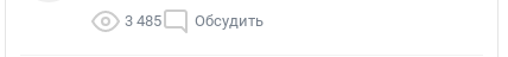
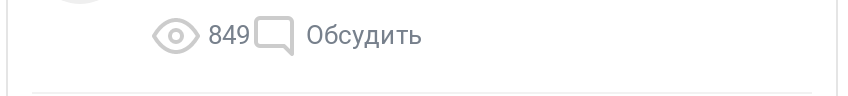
- 3 485 Обсудить
+ 849 Обсудить
